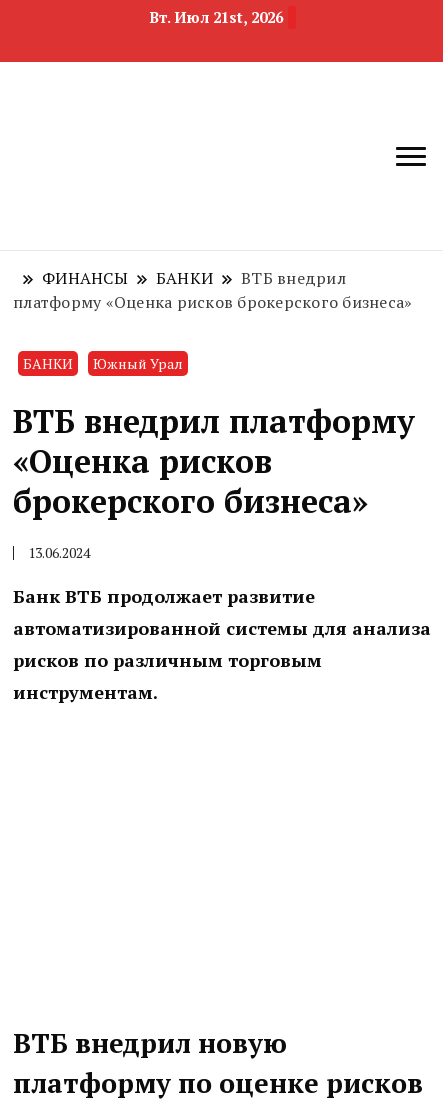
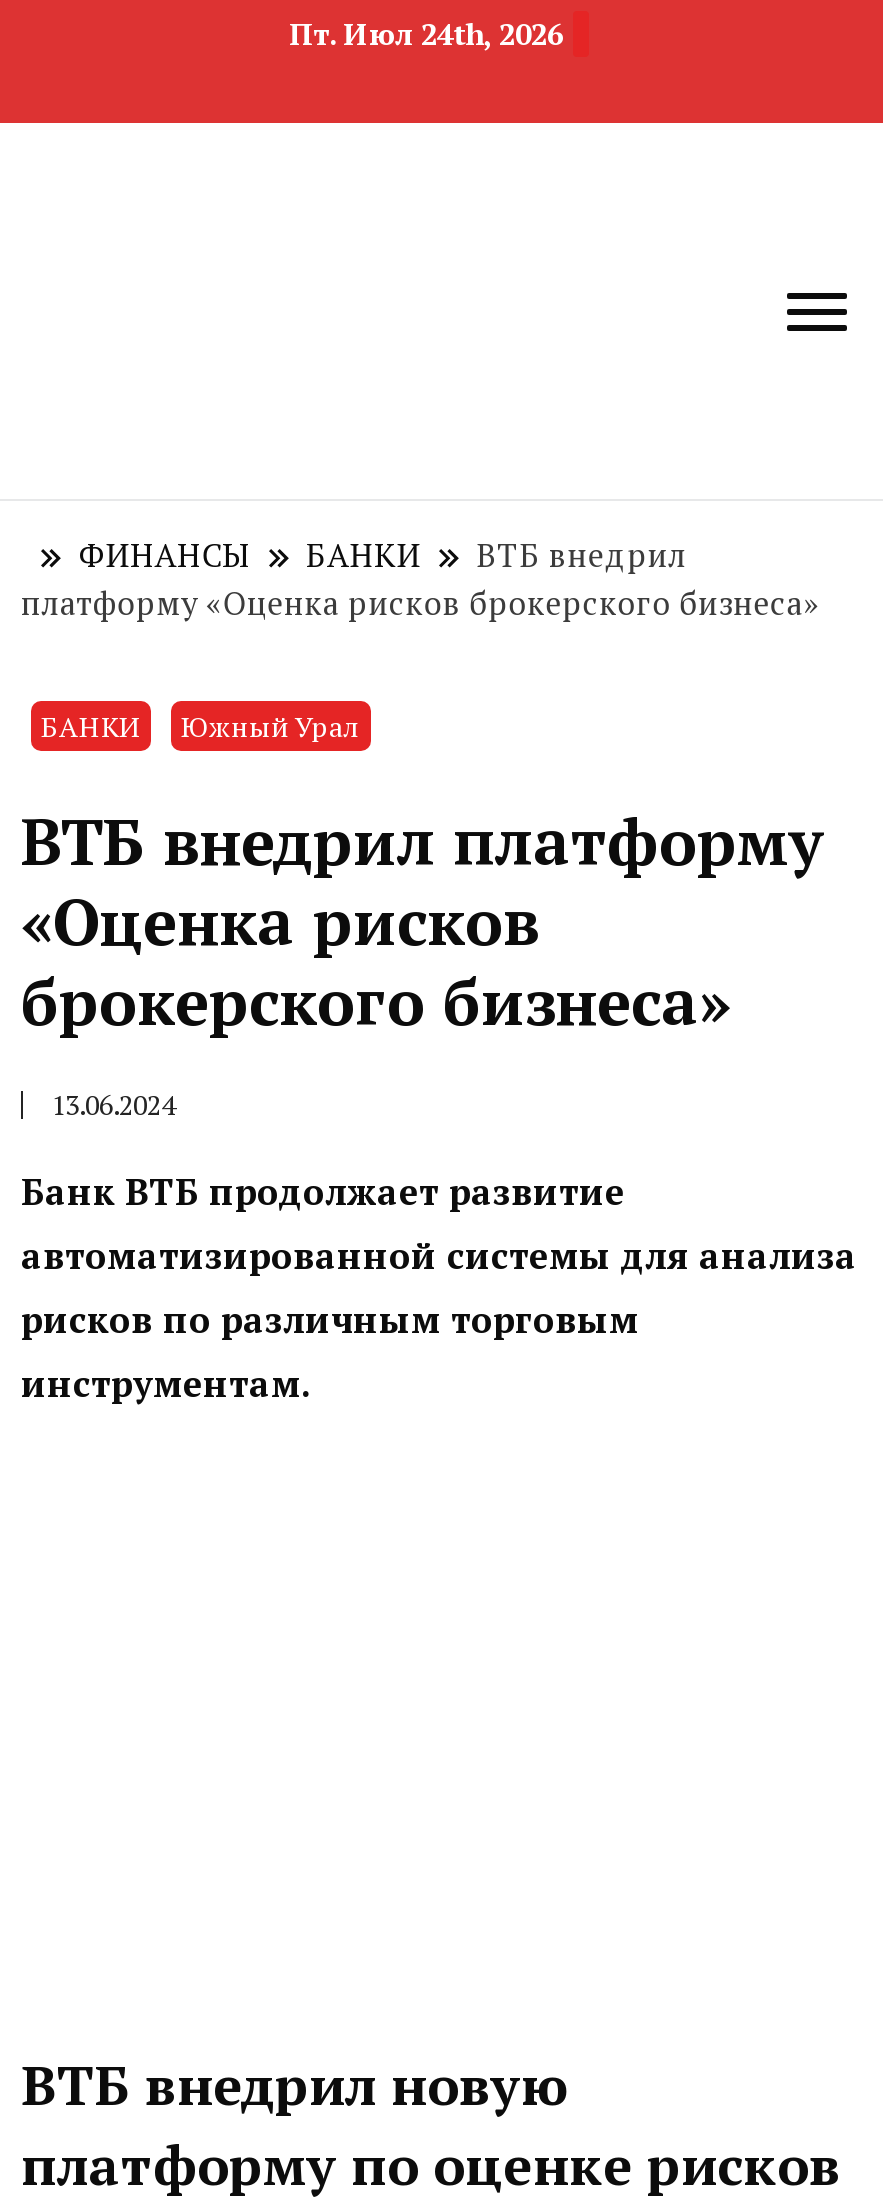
- Вт. Июл 21st, 2026
+ Пт. Июл 24th, 2026
